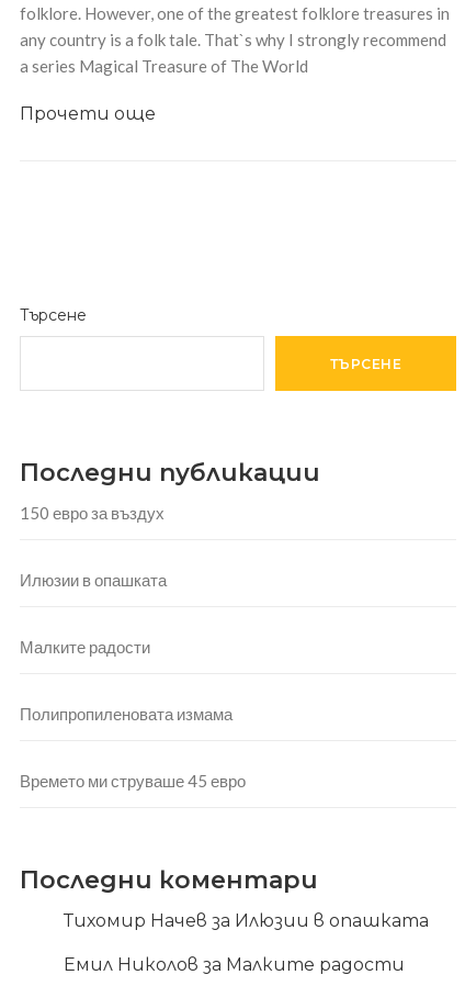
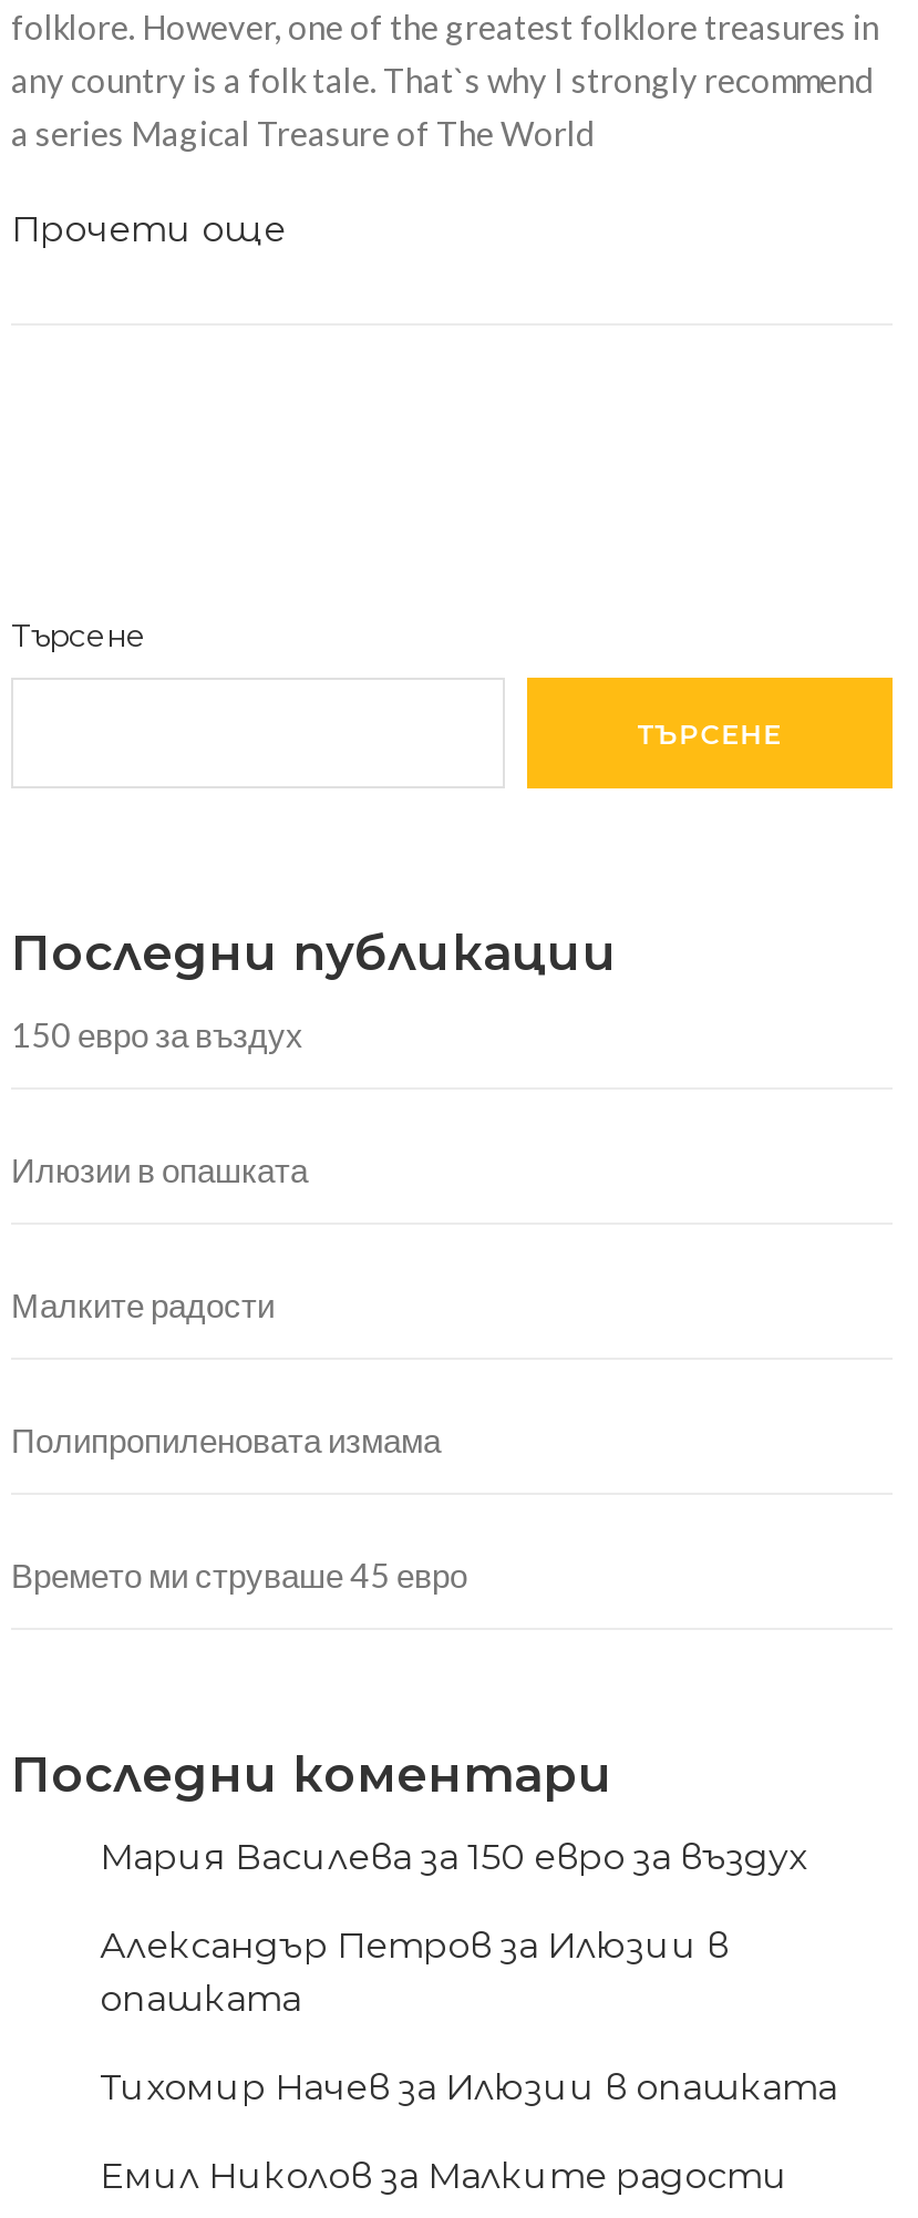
+ Мария Василева за 150 евро за въздух
+ Александър Петров за Илюзии в
+ опашката
